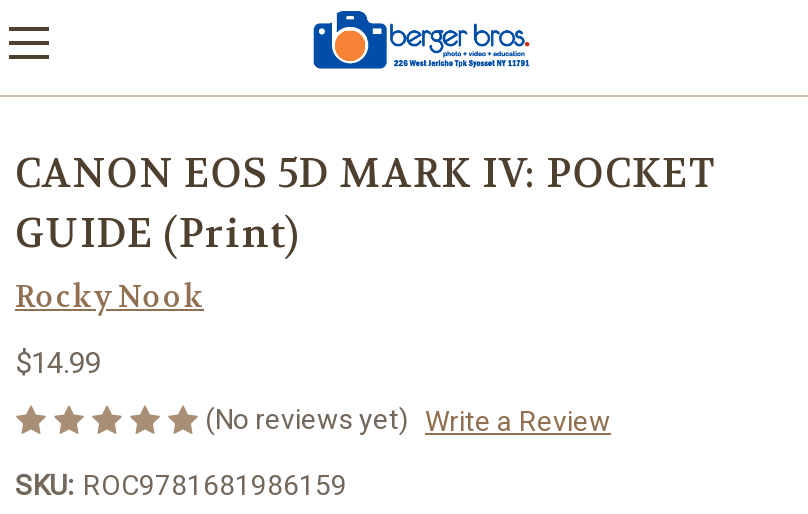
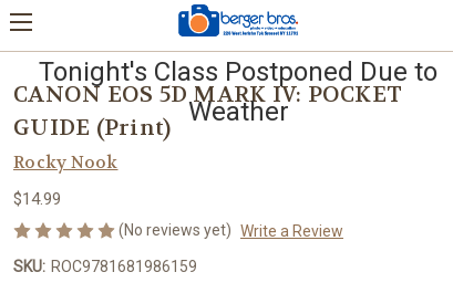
+ Tonight's Class Postponed Due to
+ Weather
